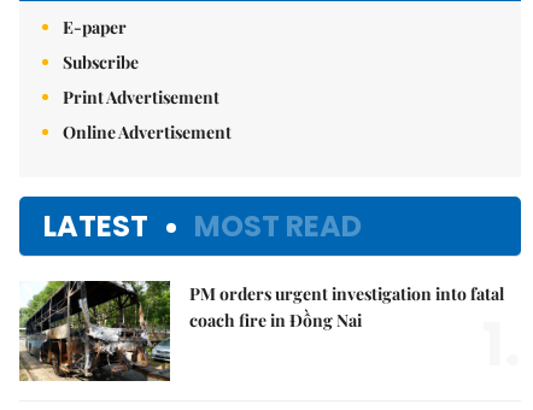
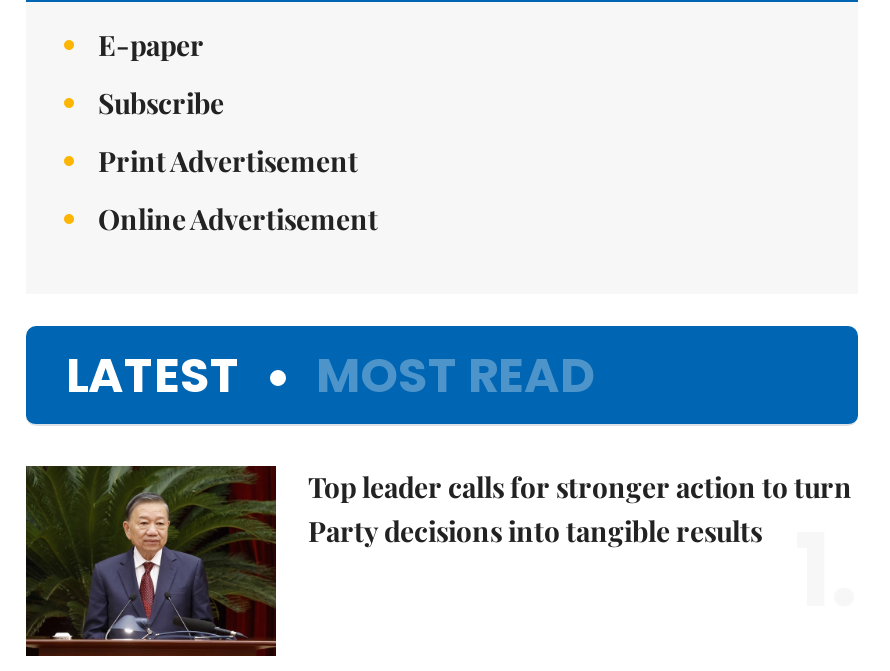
- [image]
- PM orders urgent investigation into fatal
- coach fire in Đồng Nai
+ [image]
+ Top leader calls for stronger action to turn
+ Party decisions into tangible results
